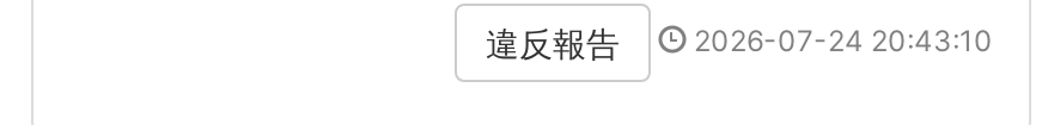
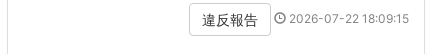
- 違反報告 2026-07-24 20:43:10
+ 違反報告 2026-07-22 18:09:15
